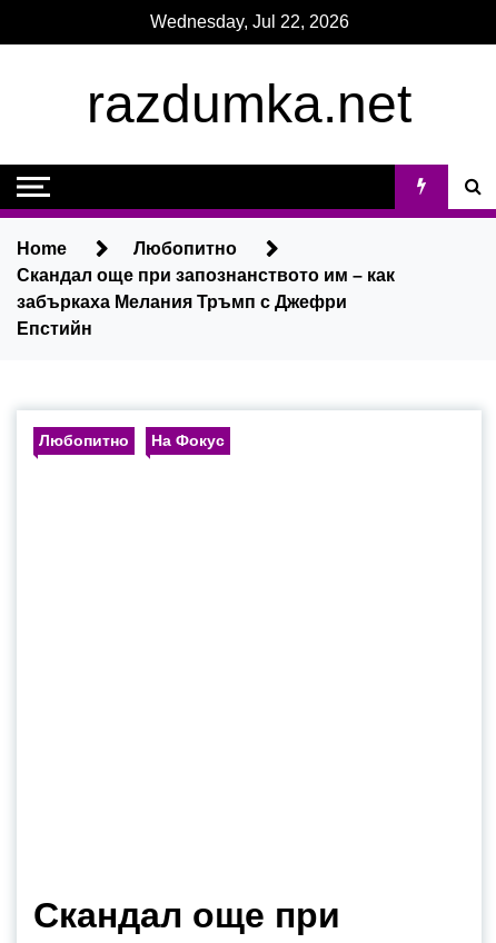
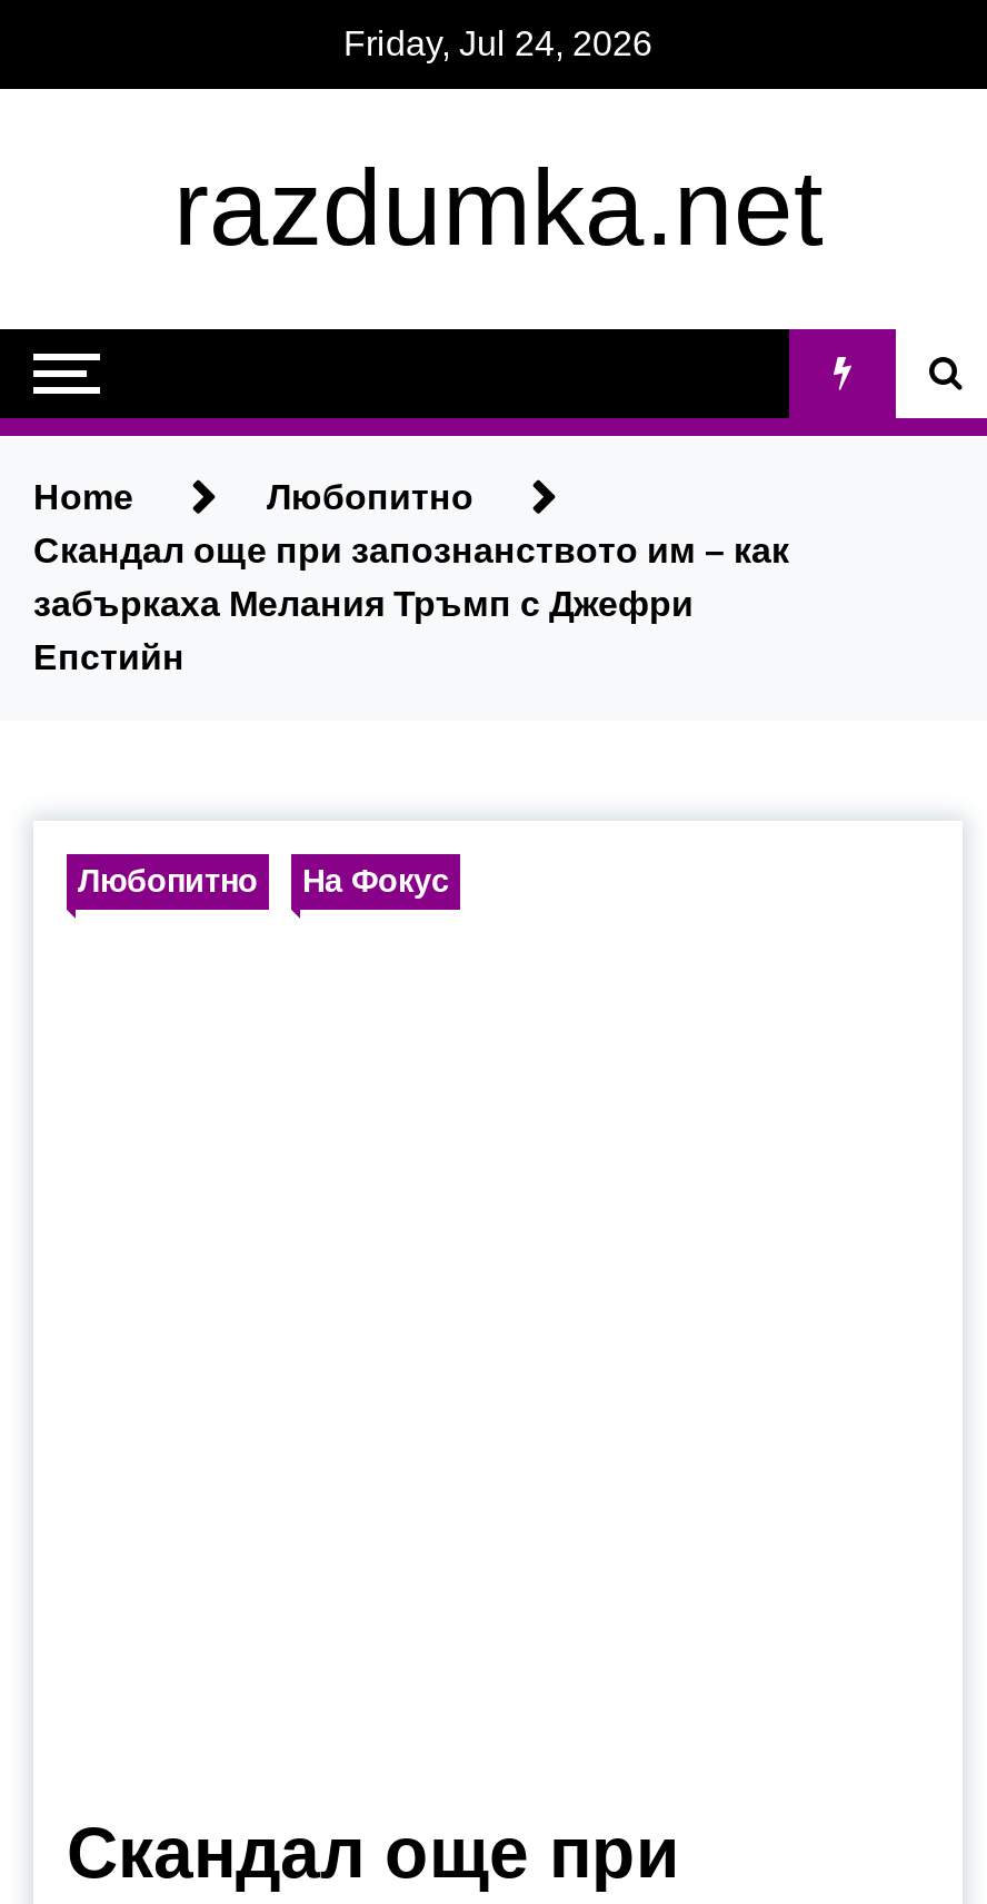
- Wednesday, Jul 22, 2026
+ Friday, Jul 24, 2026
